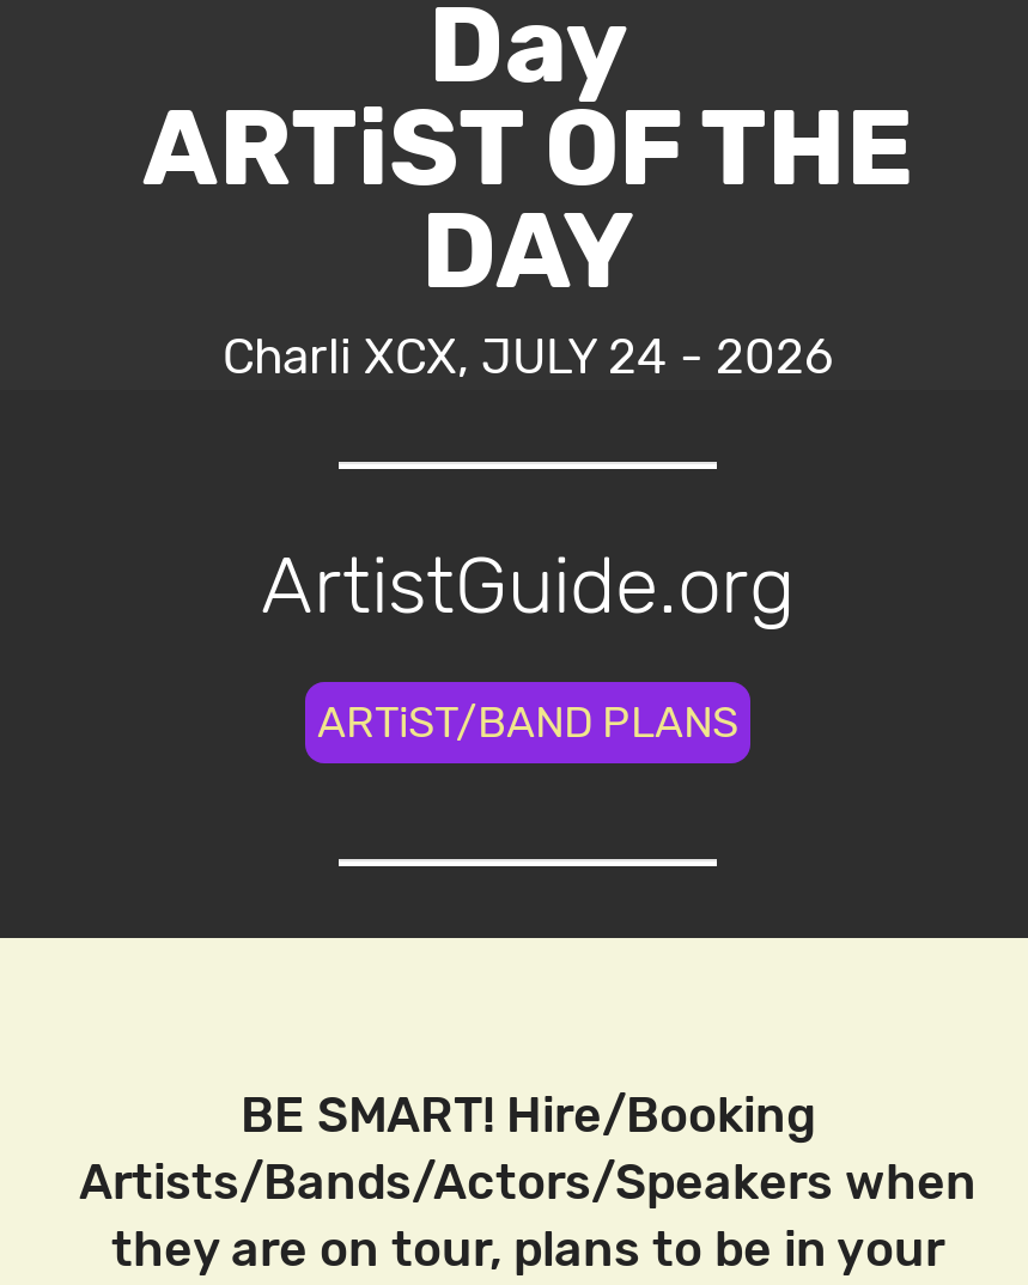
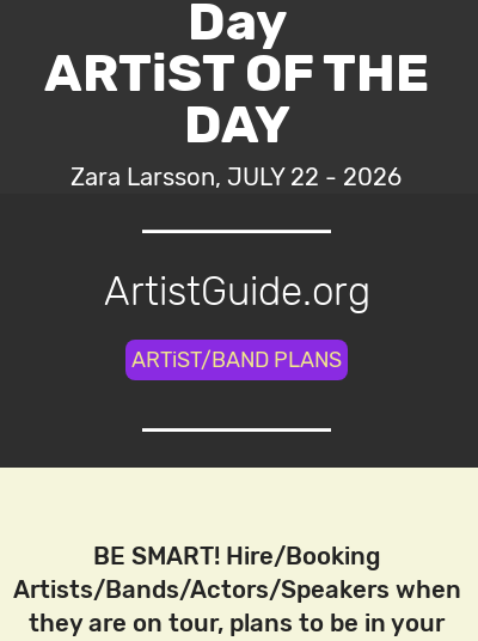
- Charli XCX, JULY 24 - 2026
+ Zara Larsson, JULY 22 - 2026
